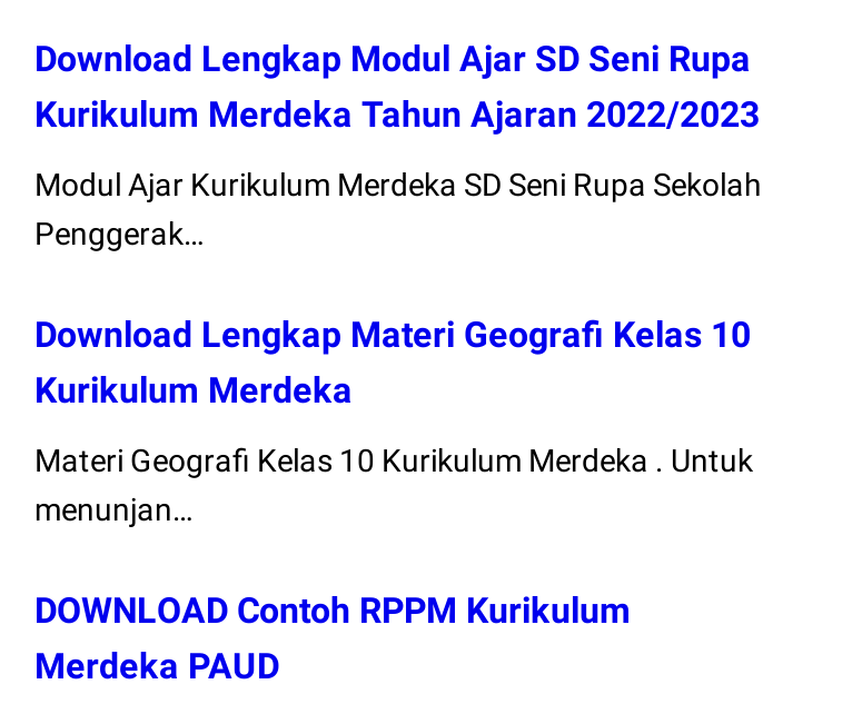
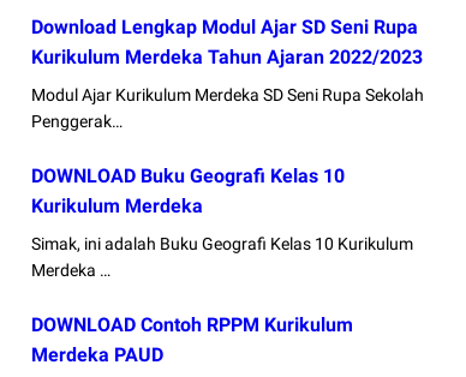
- Download Lengkap Materi Geografi Kelas 10
+ DOWNLOAD Buku Geografi Kelas 10

- Materi Geografi Kelas 10 Kurikulum Merdeka . Untuk
- menunjan…
+ Simak, ini adalah Buku Geografi Kelas 10 Kurikulum
+ Merdeka …
